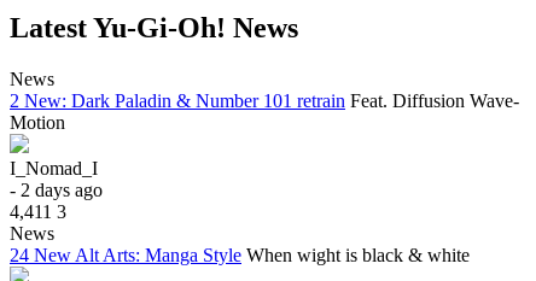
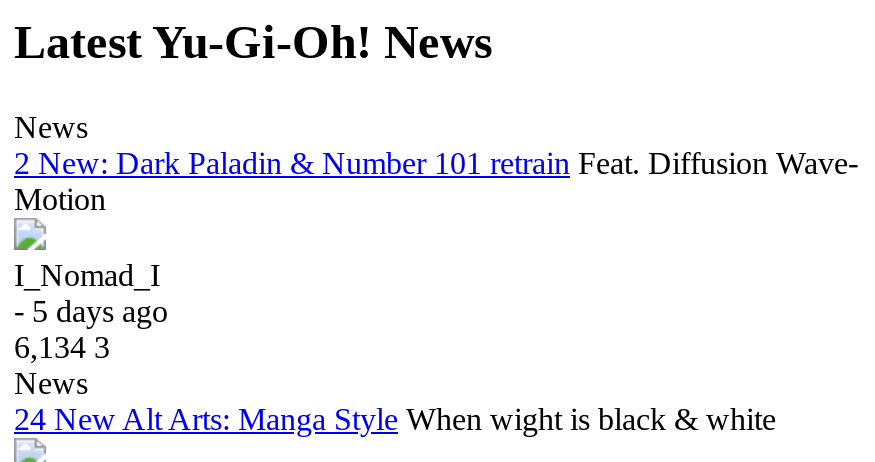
- - 2 days ago
+ - 5 days ago

- 4,411 3
+ 6,134 3
